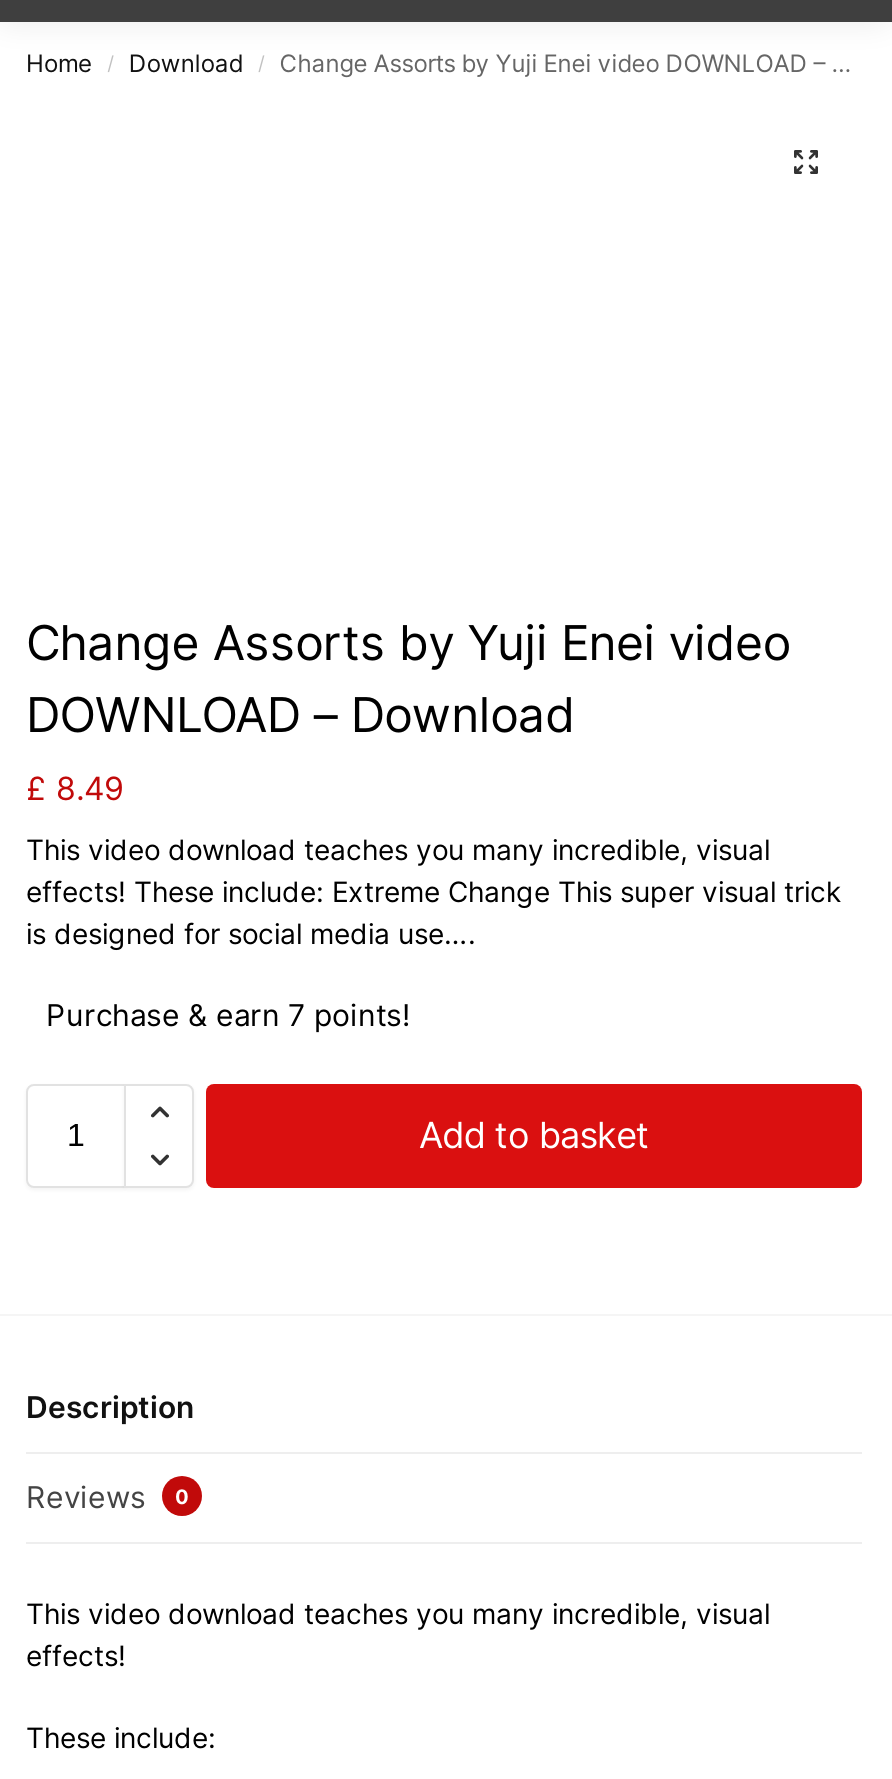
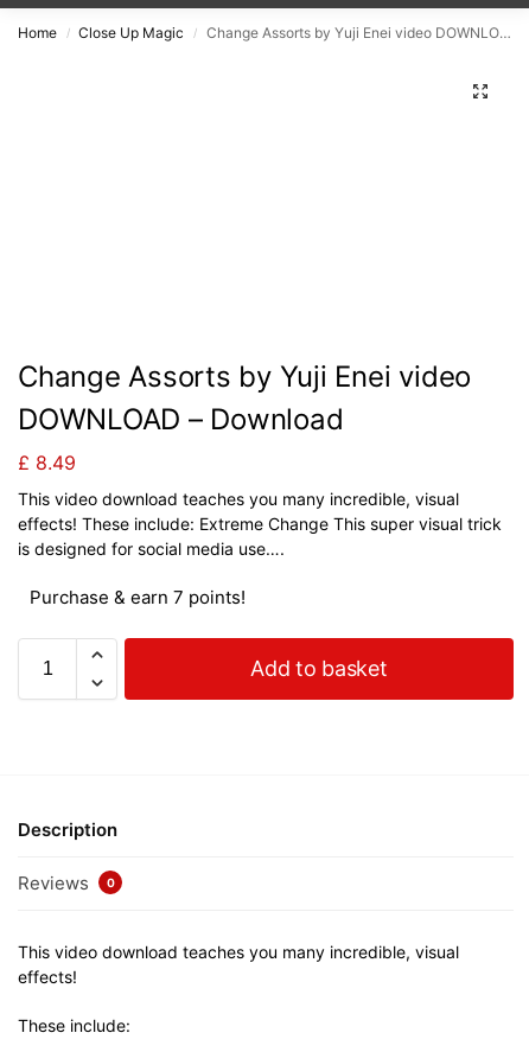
- Download
+ Close Up Magic
